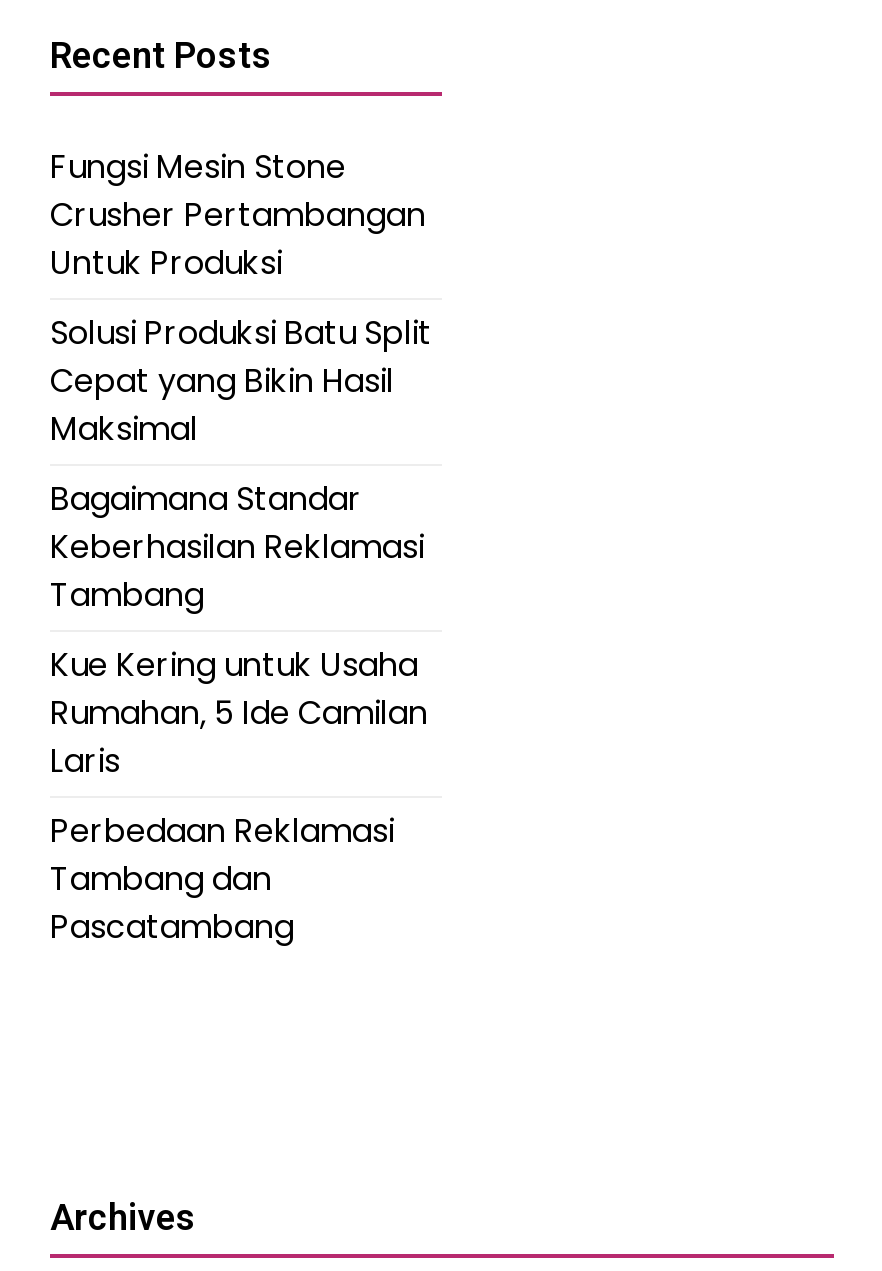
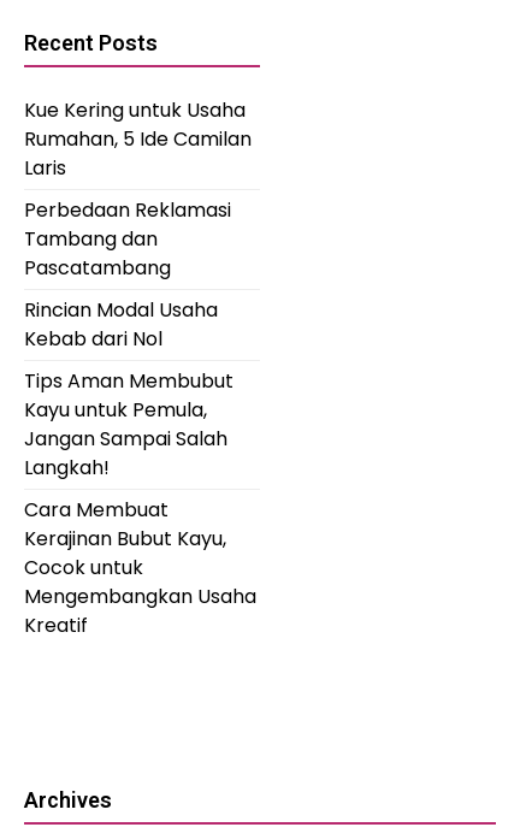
- Fungsi Mesin Stone
- Crusher Pertambangan
- Untuk Produksi
- Solusi Produksi Batu Split
- Cepat yang Bikin Hasil
- Maksimal
- Bagaimana Standar
- Keberhasilan Reklamasi
- Tambang

moved up: Kue Kering untuk Usaha | Rumahan, 5 Ide Camilan | Laris | Perbedaan Reklamasi | Tambang dan | Pascatambang

+ Rincian Modal Usaha
+ Kebab dari Nol
+ Tips Aman Membubut
+ Kayu untuk Pemula,
+ Jangan Sampai Salah
+ Langkah!
+ Cara Membuat
+ Kerajinan Bubut Kayu,
+ Cocok untuk
+ Mengembangkan Usaha
+ Kreatif
